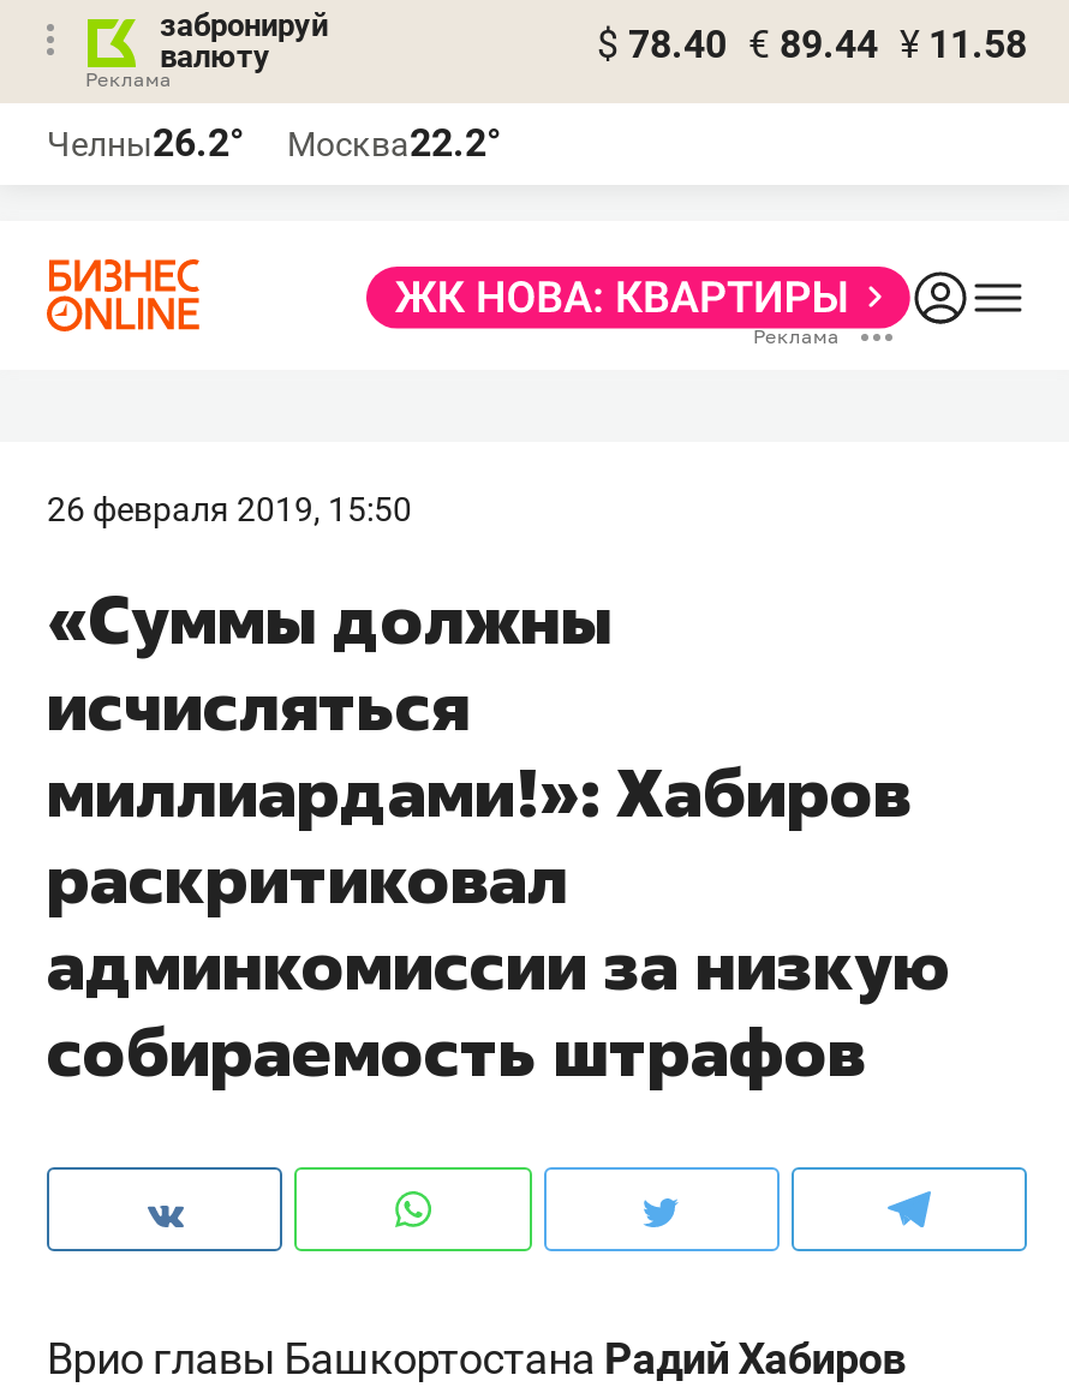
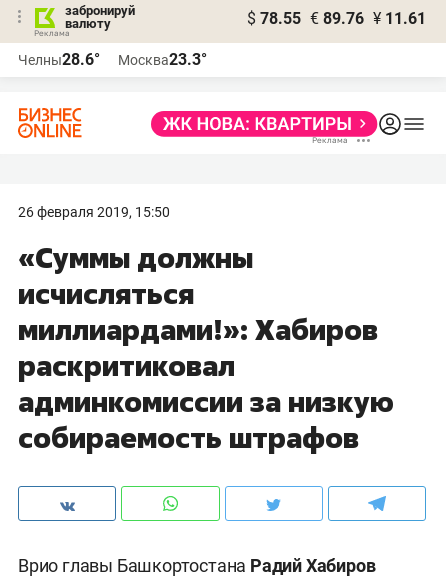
- $ 78.40 € 89.44 ¥ 11.58
+ $ 78.55 € 89.76 ¥ 11.61

- Челны26.2°
+ Челны28.6°

- Москва22.2°
+ Москва23.3°
